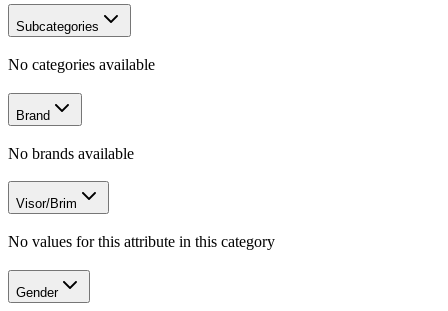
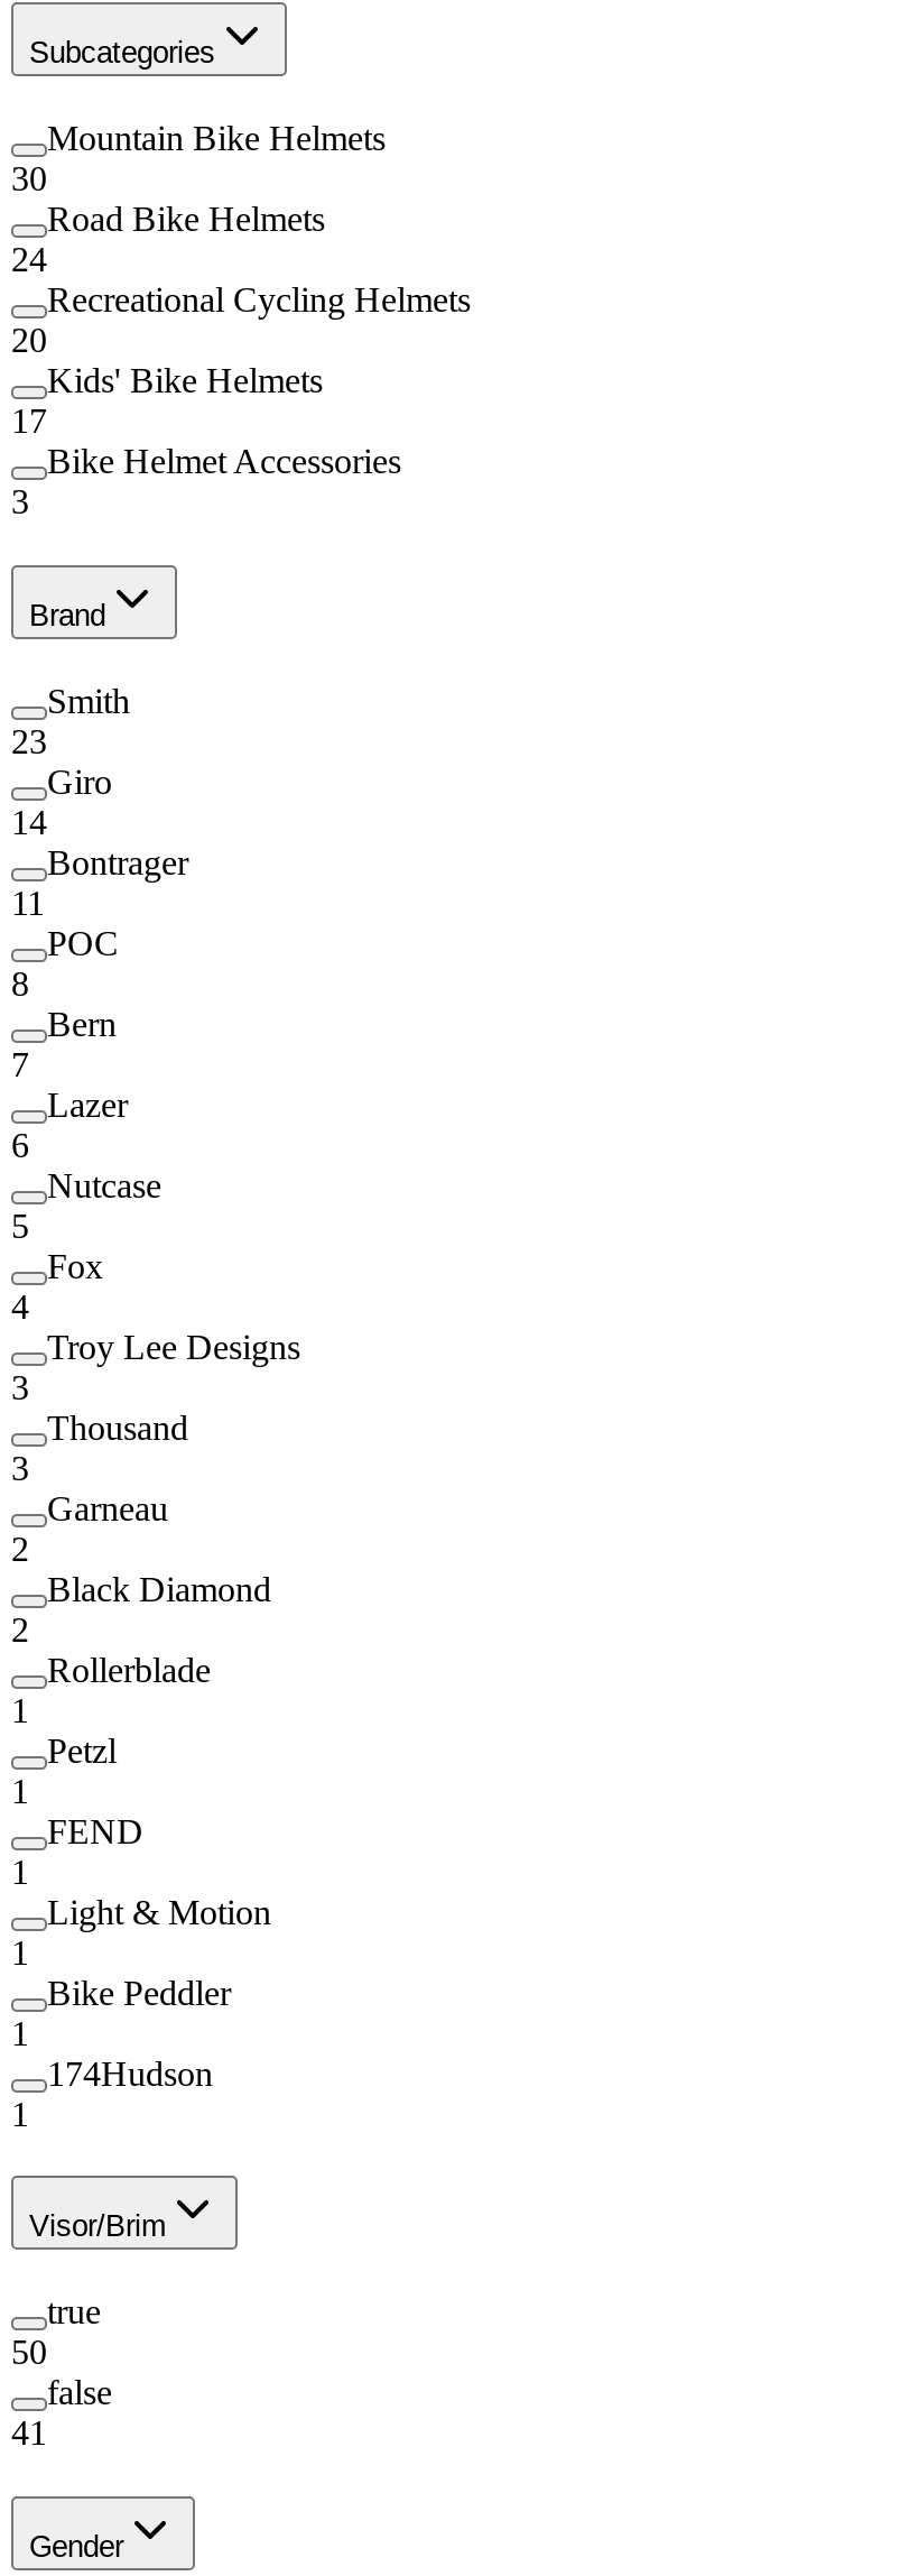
- No categories available
+ Mountain Bike Helmets
+ 30
+ Road Bike Helmets
+ 24
+ Recreational Cycling Helmets
+ 20
+ Kids' Bike Helmets
+ 17
+ Bike Helmet Accessories
+ 3

- No brands available
+ Smith
+ 23
+ Giro
+ 14
+ Bontrager
+ 11
+ POC
+ 8
+ Bern
+ 7
+ Lazer
+ 6
+ Nutcase
+ 5
+ Fox
+ 4
+ Troy Lee Designs
+ 3
+ Thousand
+ 3
+ Garneau
+ 2
+ Black Diamond
+ 2
+ Rollerblade
+ 1
+ Petzl
+ 1
+ FEND
+ 1
+ Light & Motion
+ 1
+ Bike Peddler
+ 1
+ 174Hudson
+ 1

- No values for this attribute in this category
+ true
+ 50
+ false
+ 41
